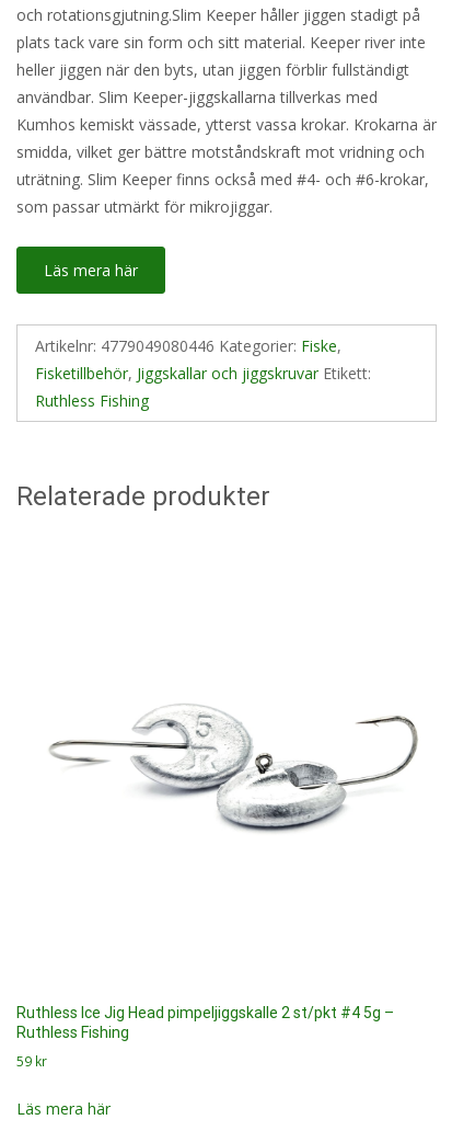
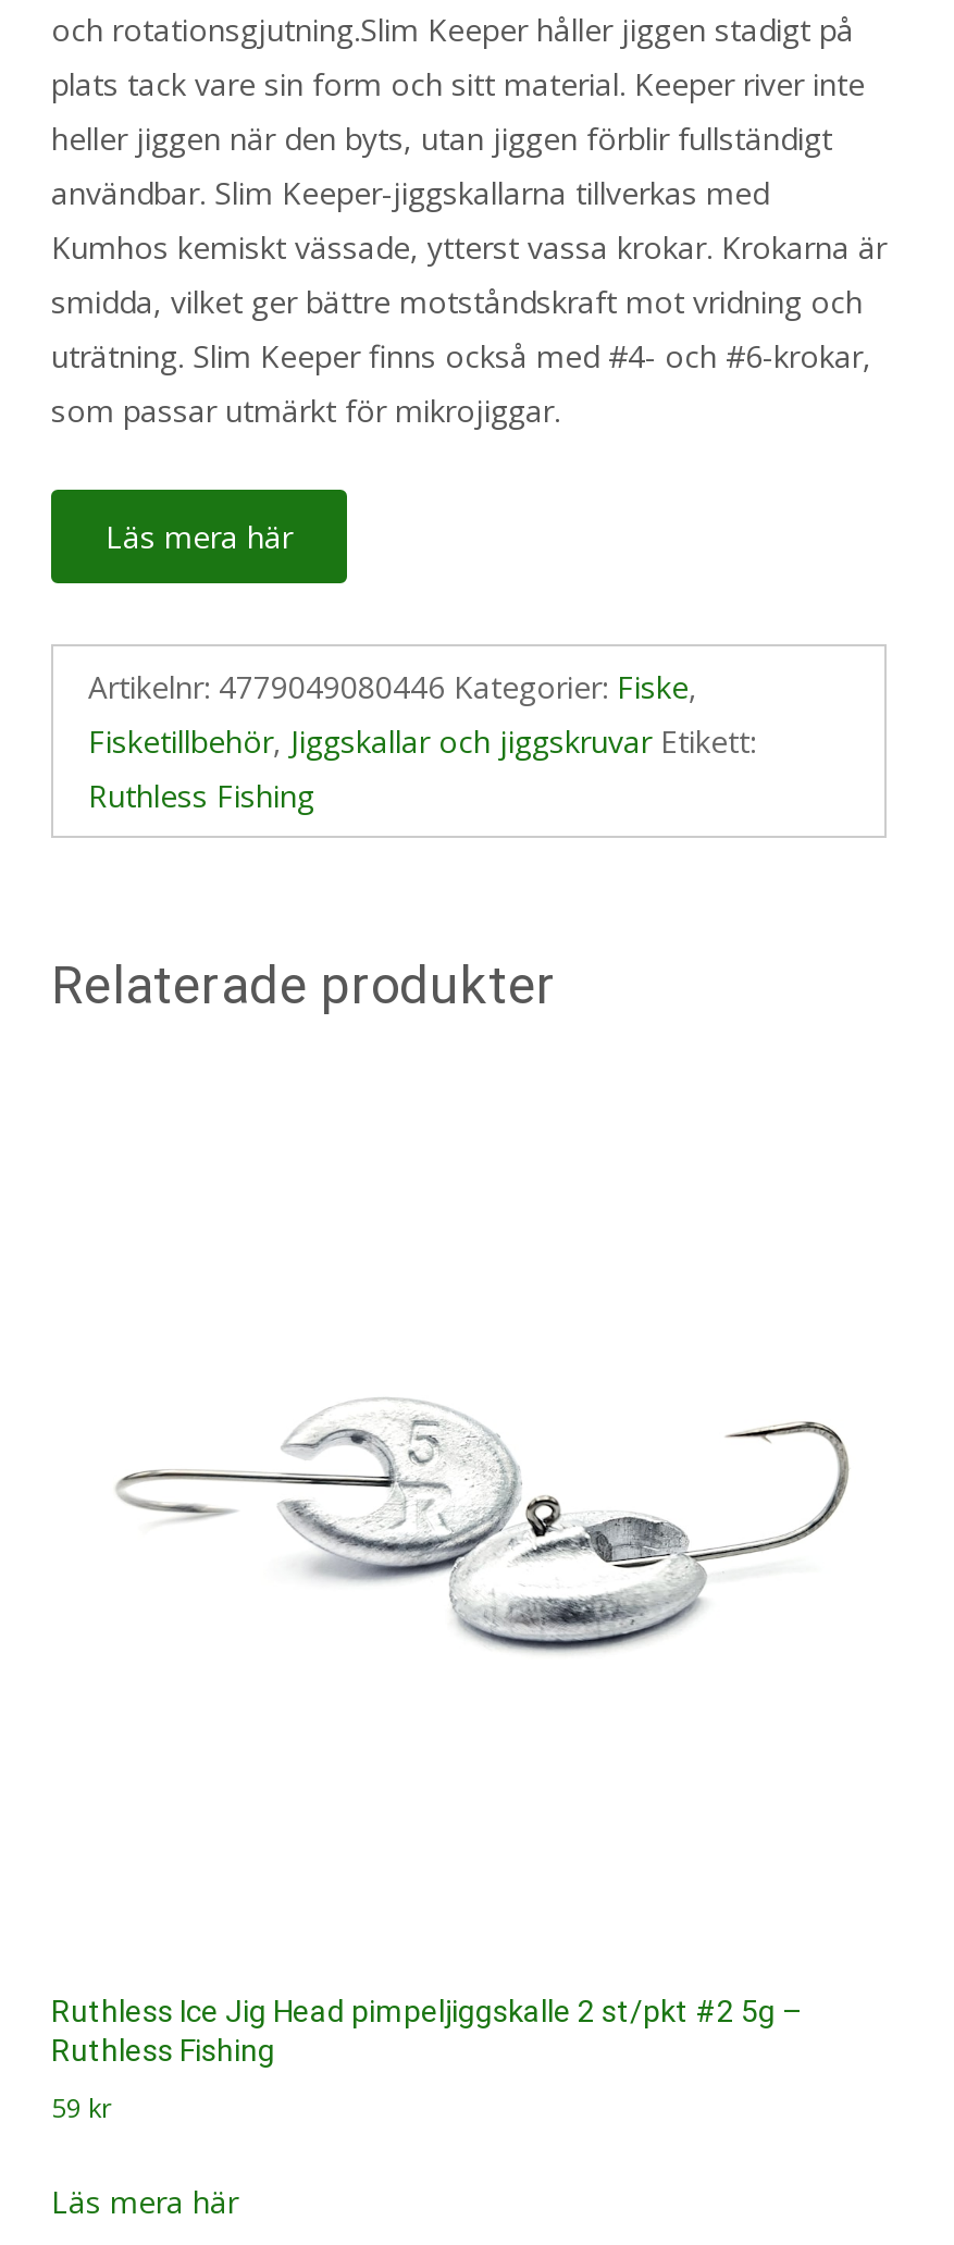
- Ruthless Ice Jig Head pimpeljiggskalle 2 st/pkt #4 5g –
+ Ruthless Ice Jig Head pimpeljiggskalle 2 st/pkt #2 5g –
